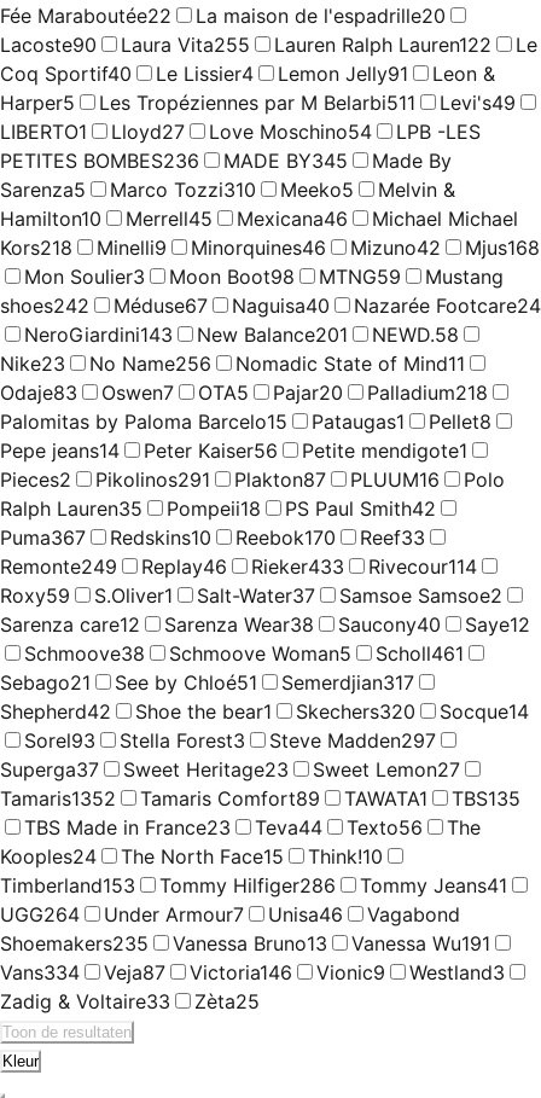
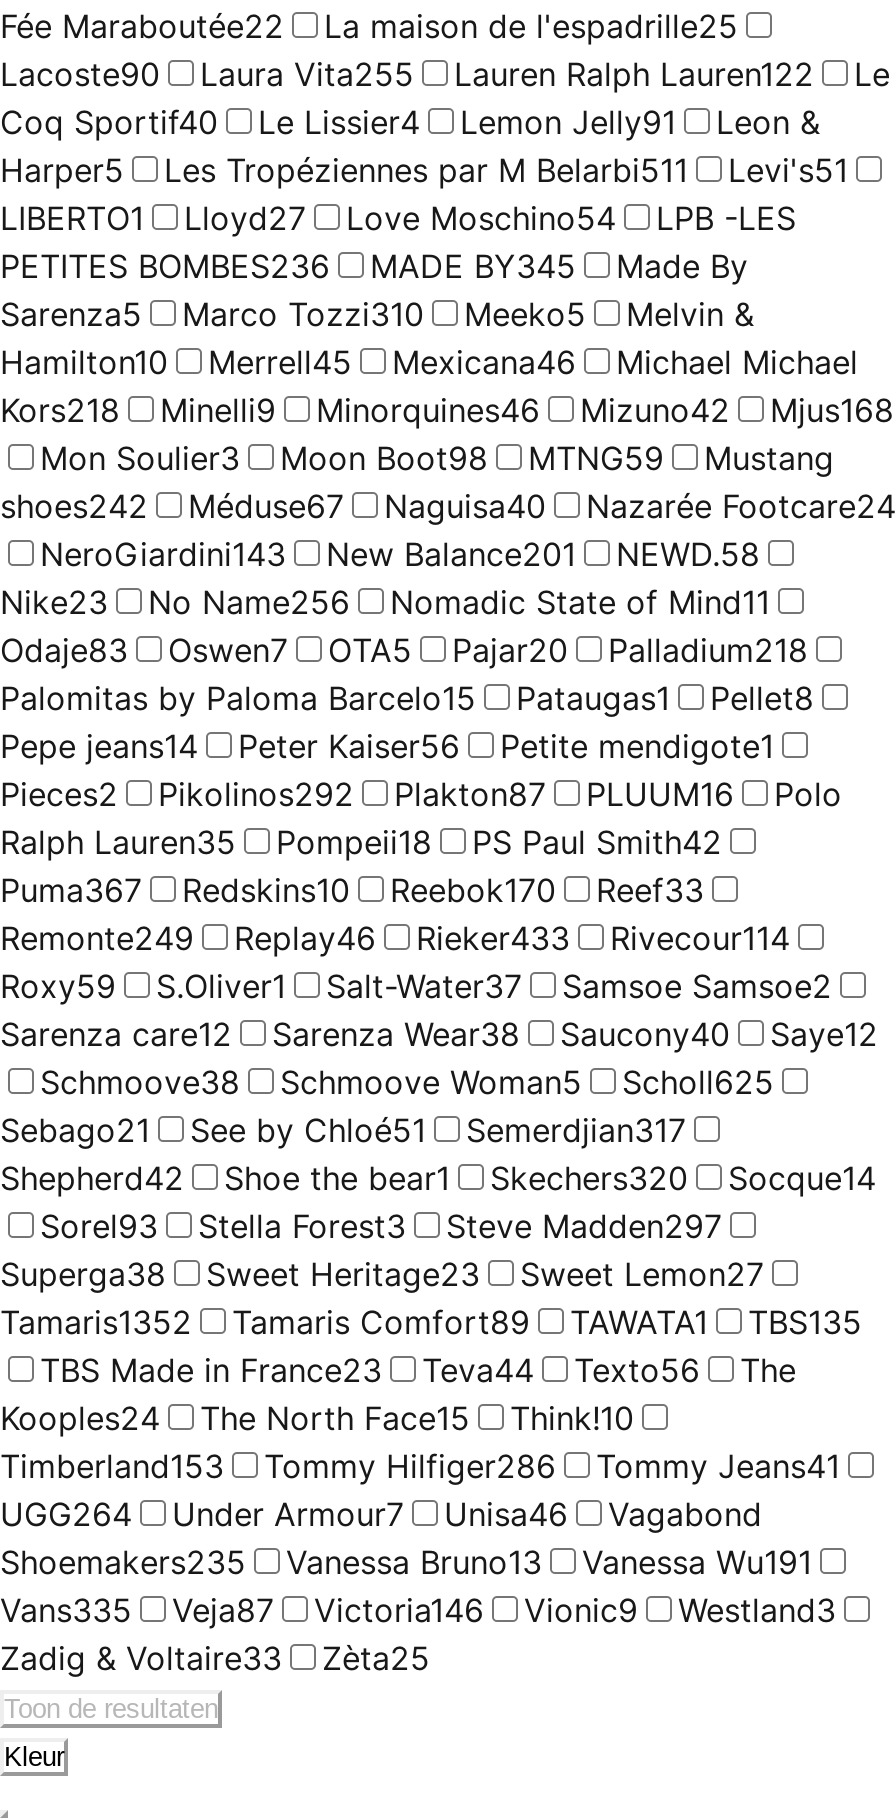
- La maison de l'espadrille20
+ La maison de l'espadrille25

- Harper5 Les Tropéziennes par M Belarbi511 Levi's49
+ Harper5 Les Tropéziennes par M Belarbi511 Levi's51

- Pieces2 Pikolinos291 Plakton87 PLUUM16 Polo
+ Pieces2 Pikolinos292 Plakton87 PLUUM16 Polo

- Schmoove38 Schmoove Woman5 Scholl461
+ Schmoove38 Schmoove Woman5 Scholl625

- Superga37 Sweet Heritage23 Sweet Lemon27
+ Superga38 Sweet Heritage23 Sweet Lemon27

- Vans334 Veja87 Victoria146 Vionic9 Westland3
+ Vans335 Veja87 Victoria146 Vionic9 Westland3
